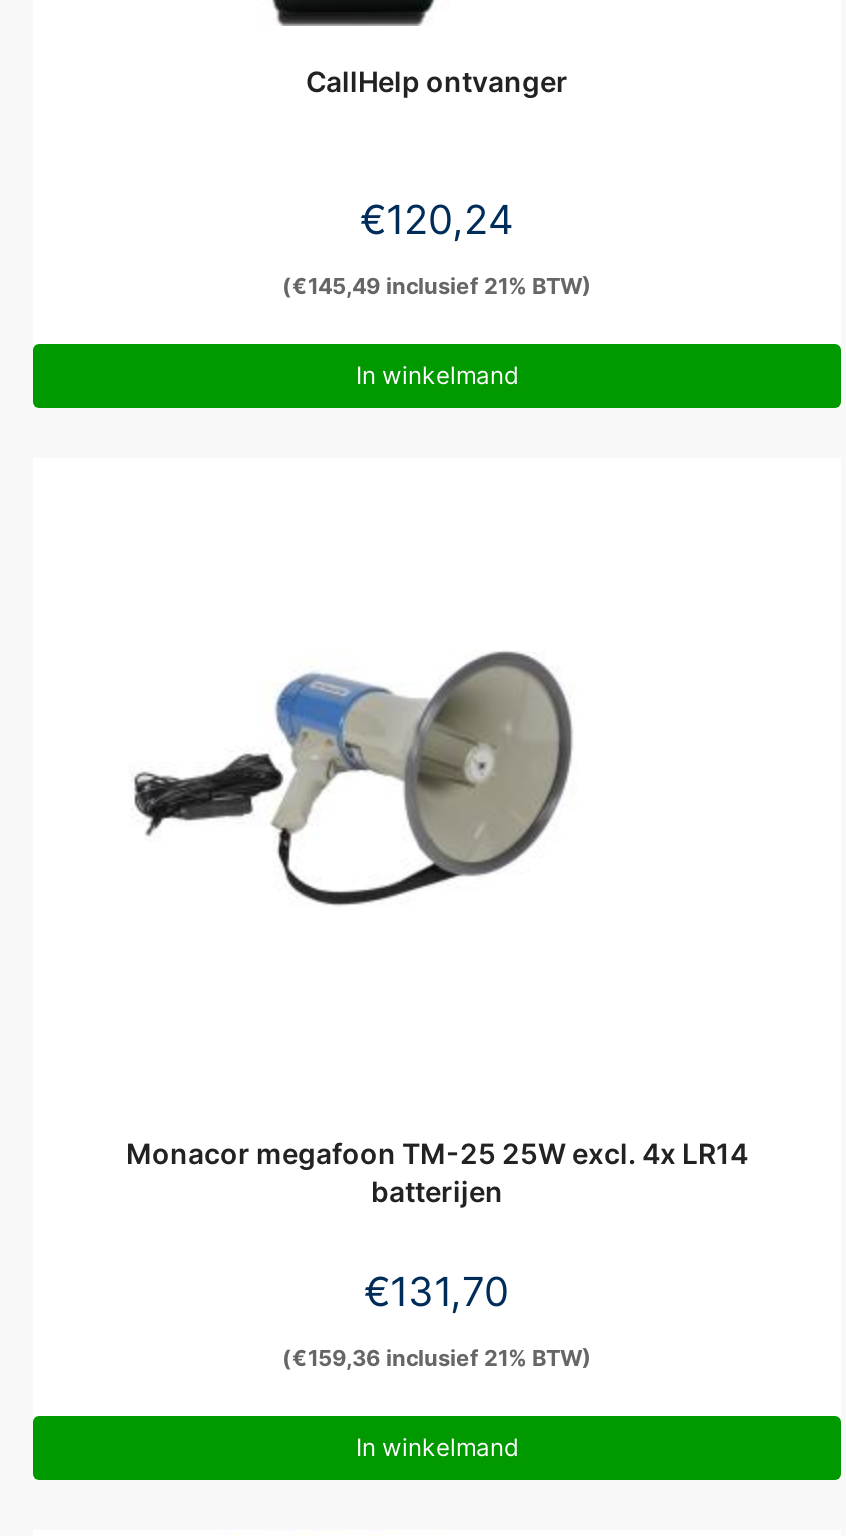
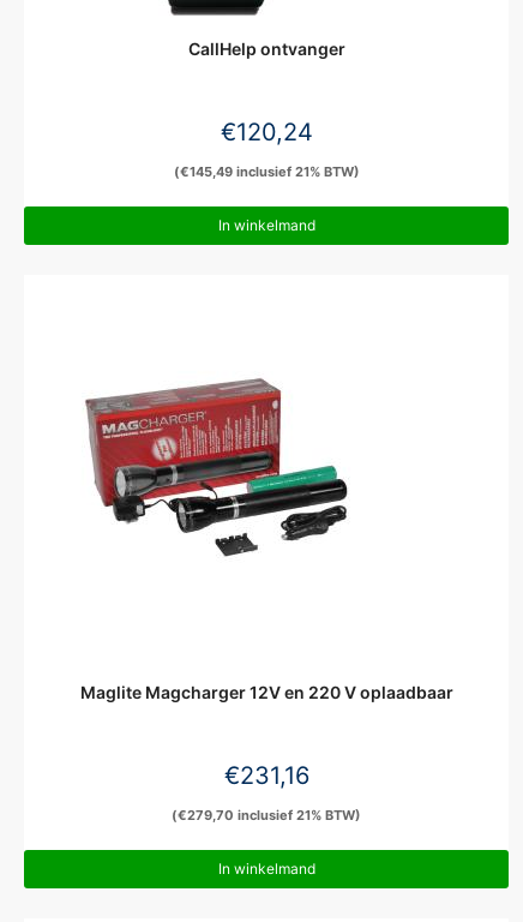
- [image]
+ [image]

- Monacor megafoon TM-25 25W excl. 4x LR14
- batterijen
+ Maglite Magcharger 12V en 220 V oplaadbaar

- €131,70
+ €231,16

- (€159,36 inclusief 21% BTW)
+ (€279,70 inclusief 21% BTW)
